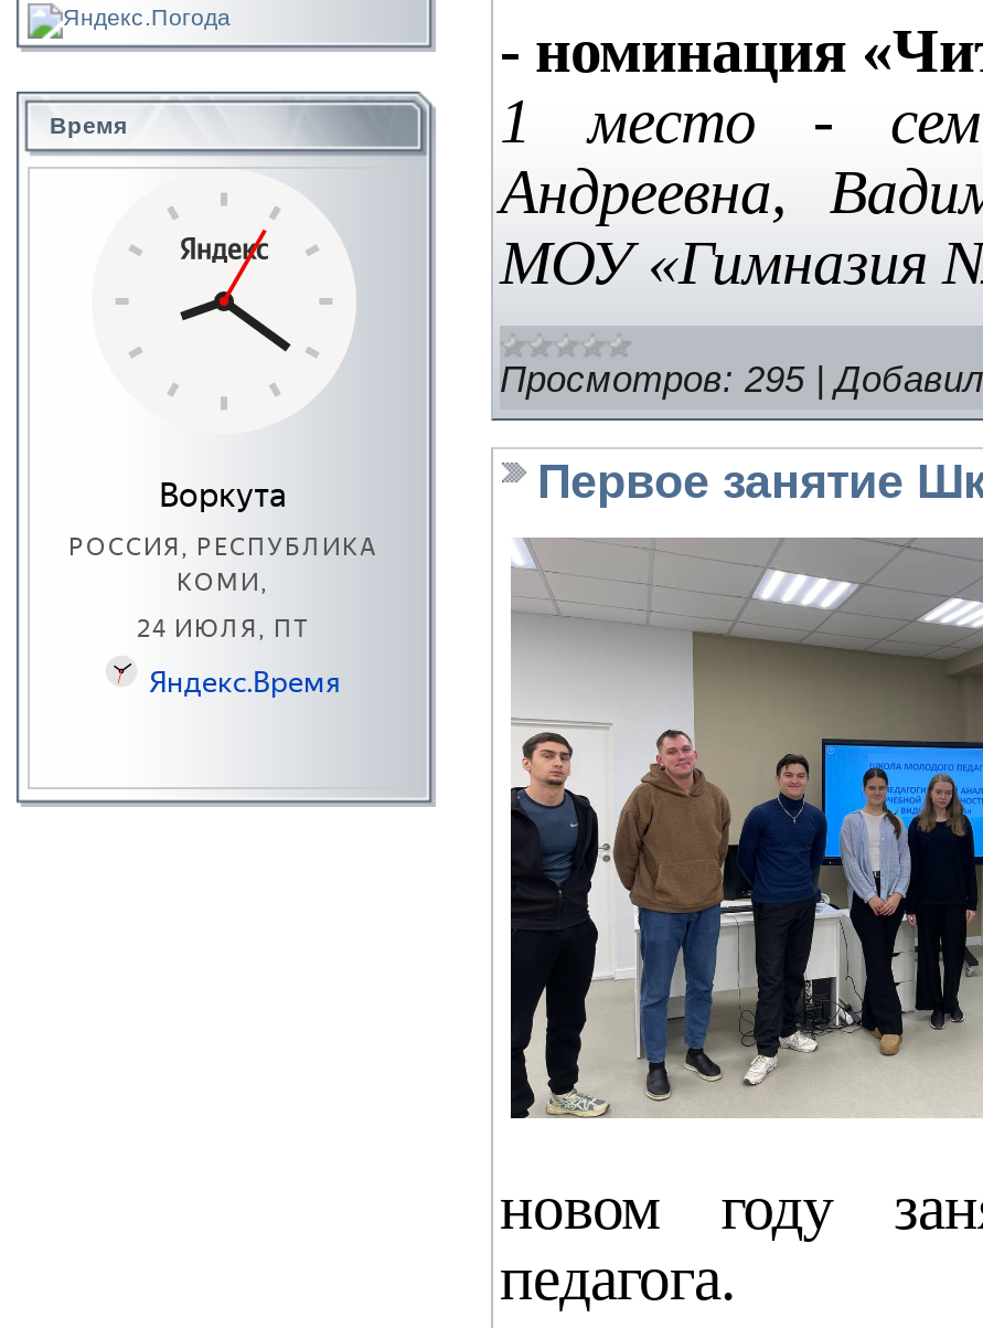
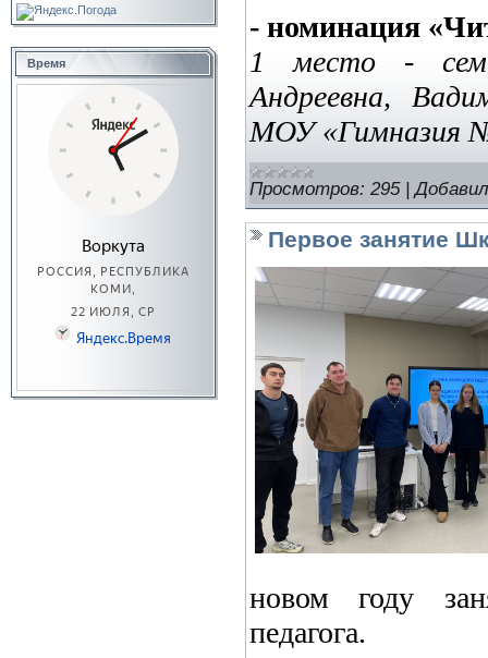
- [image]
+ [image]
